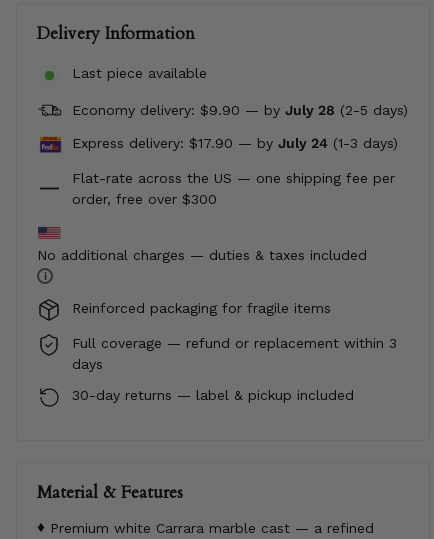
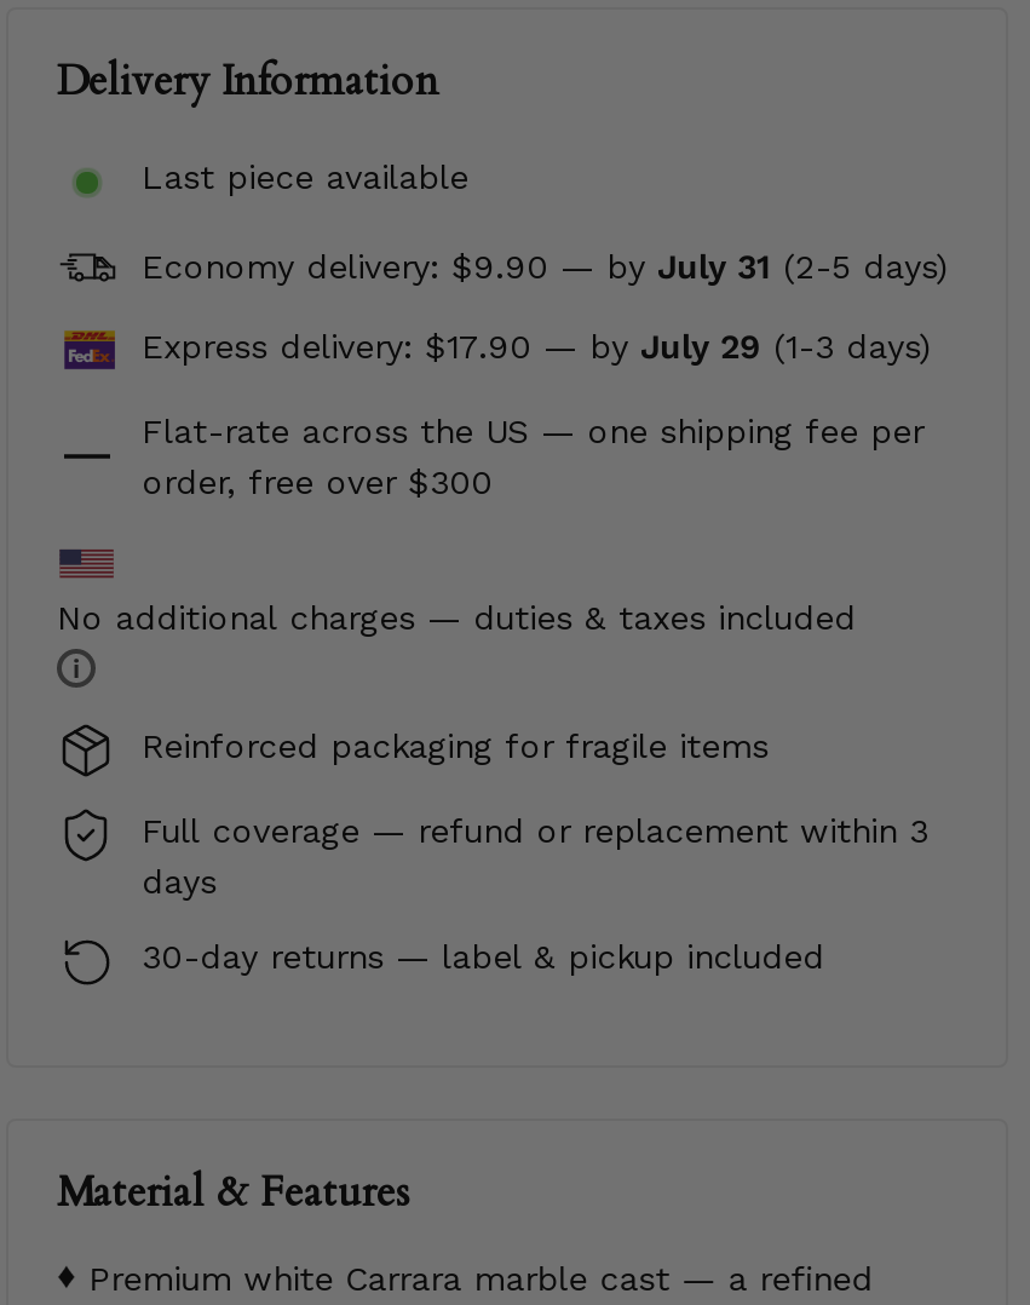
- Economy delivery: $9.90 — by July 28 (2-5 days)
+ Economy delivery: $9.90 — by July 31 (2-5 days)

- Express delivery: $17.90 — by July 24 (1-3 days)
+ Express delivery: $17.90 — by July 29 (1-3 days)
